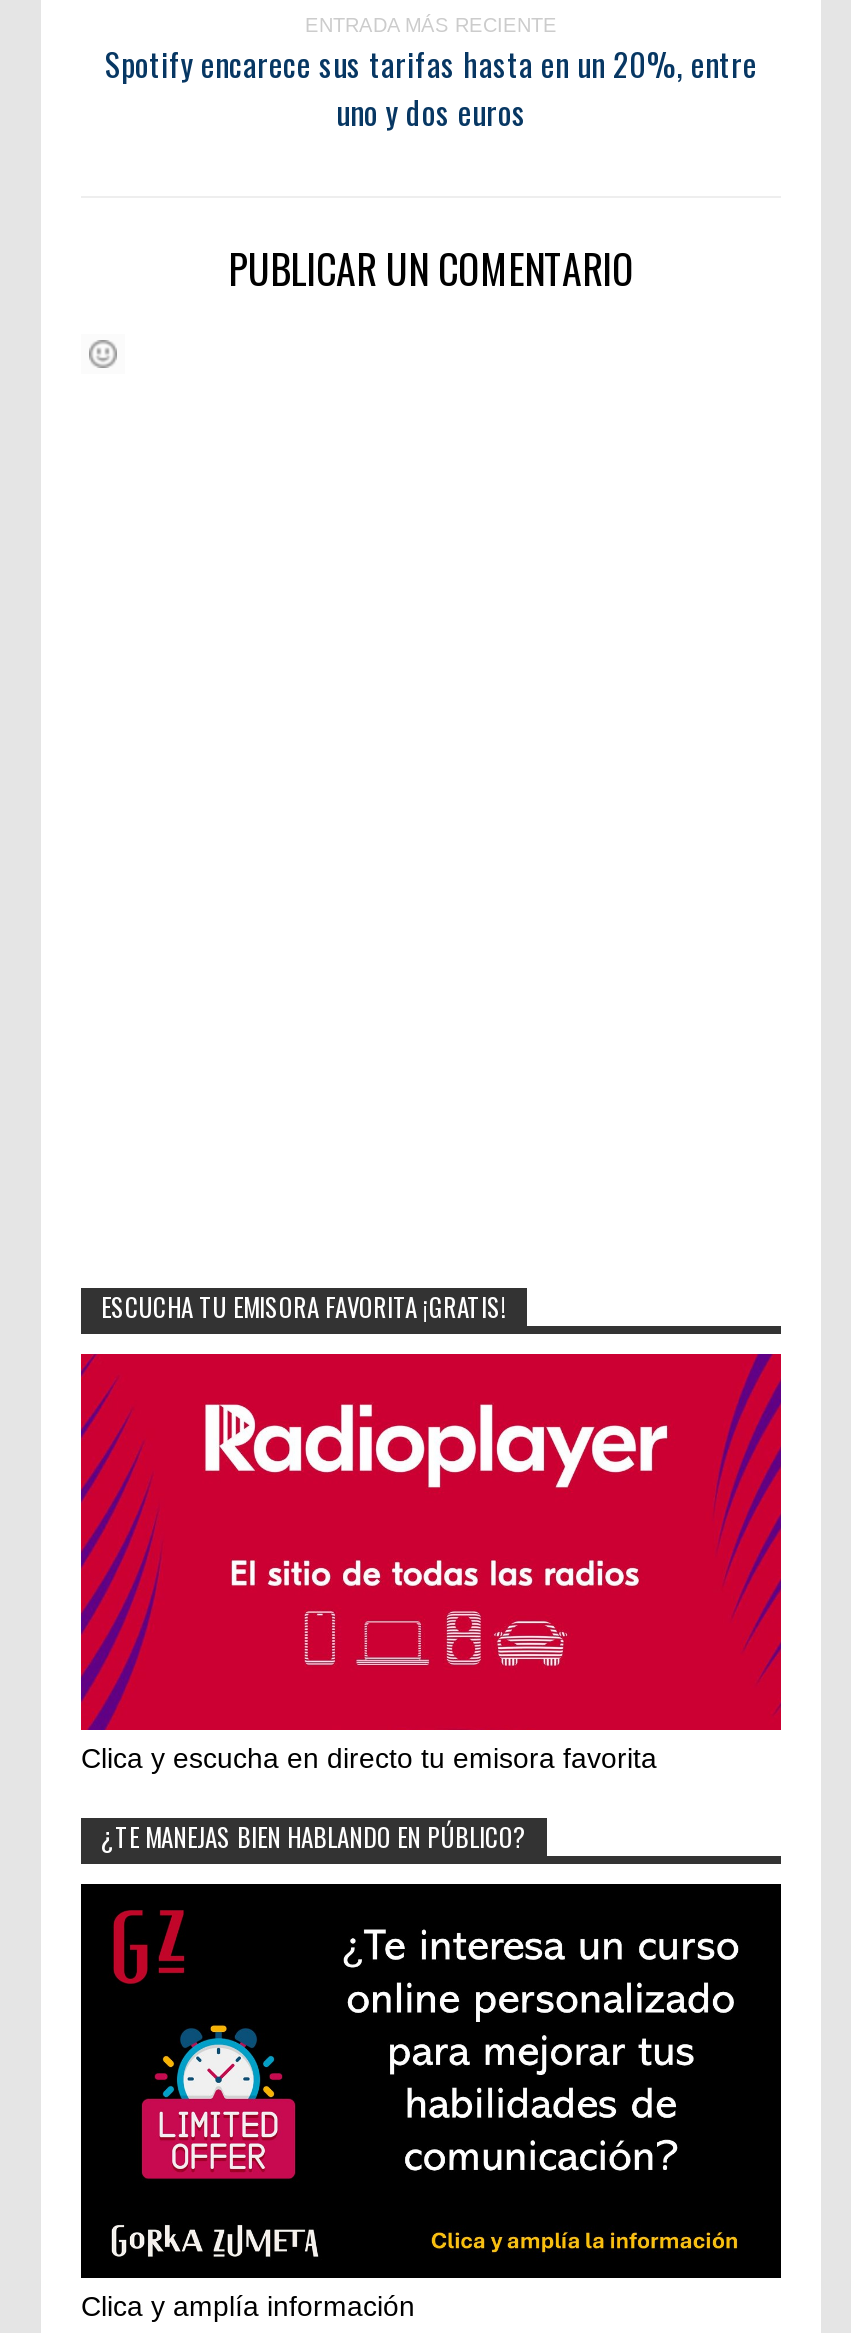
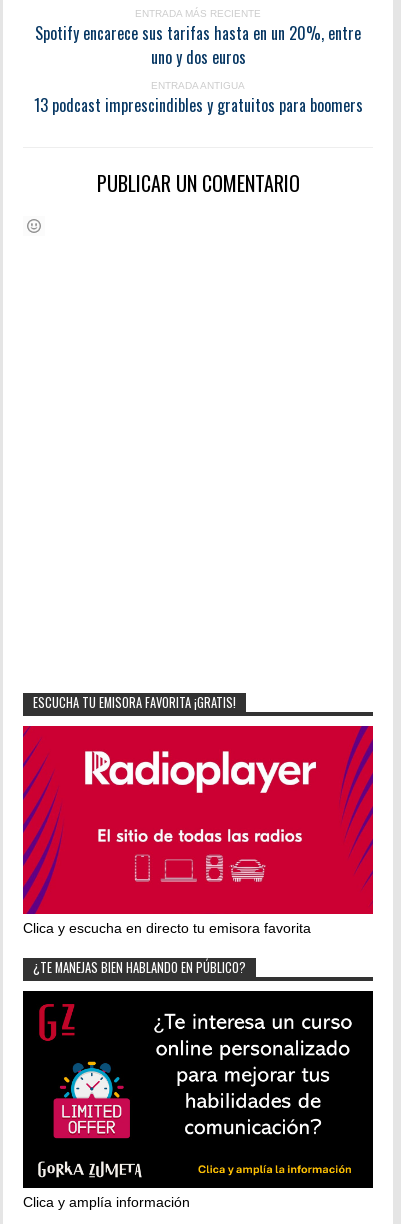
+ ENTRADA ANTIGUA
+ 13 podcast imprescindibles y gratuitos para boomers
